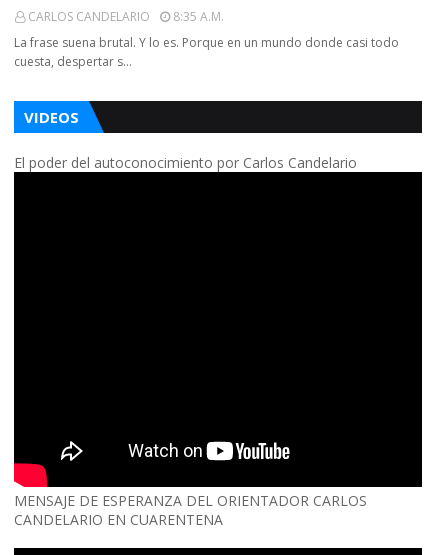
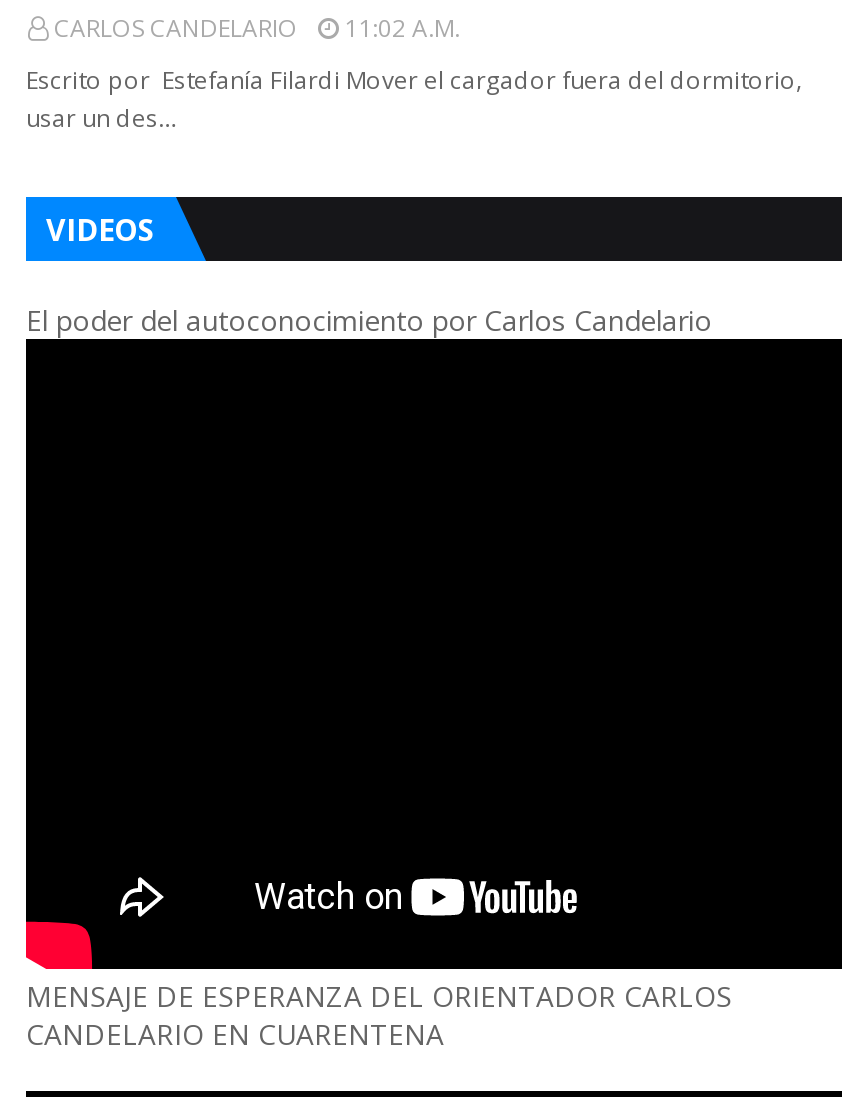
- CARLOS CANDELARIO 8:35 A.m.
+ CARLOS CANDELARIO 11:02 A.m.

- La frase suena brutal. Y lo es. Porque en un mundo donde casi todo
- cuesta, despertar s…
+ Escrito por Estefanía Filardi Mover el cargador fuera del dormitorio,
+ usar un des…
